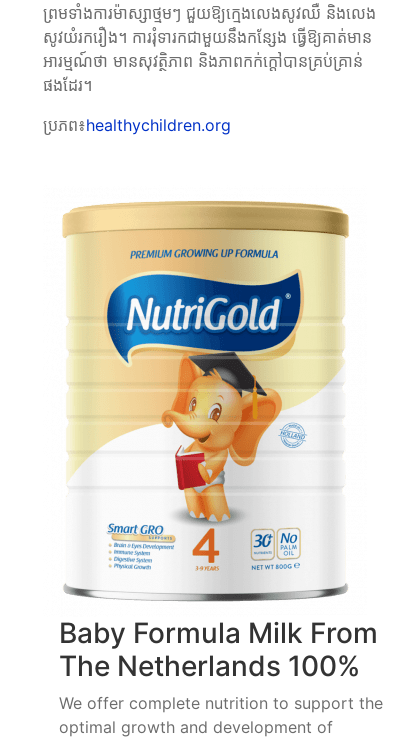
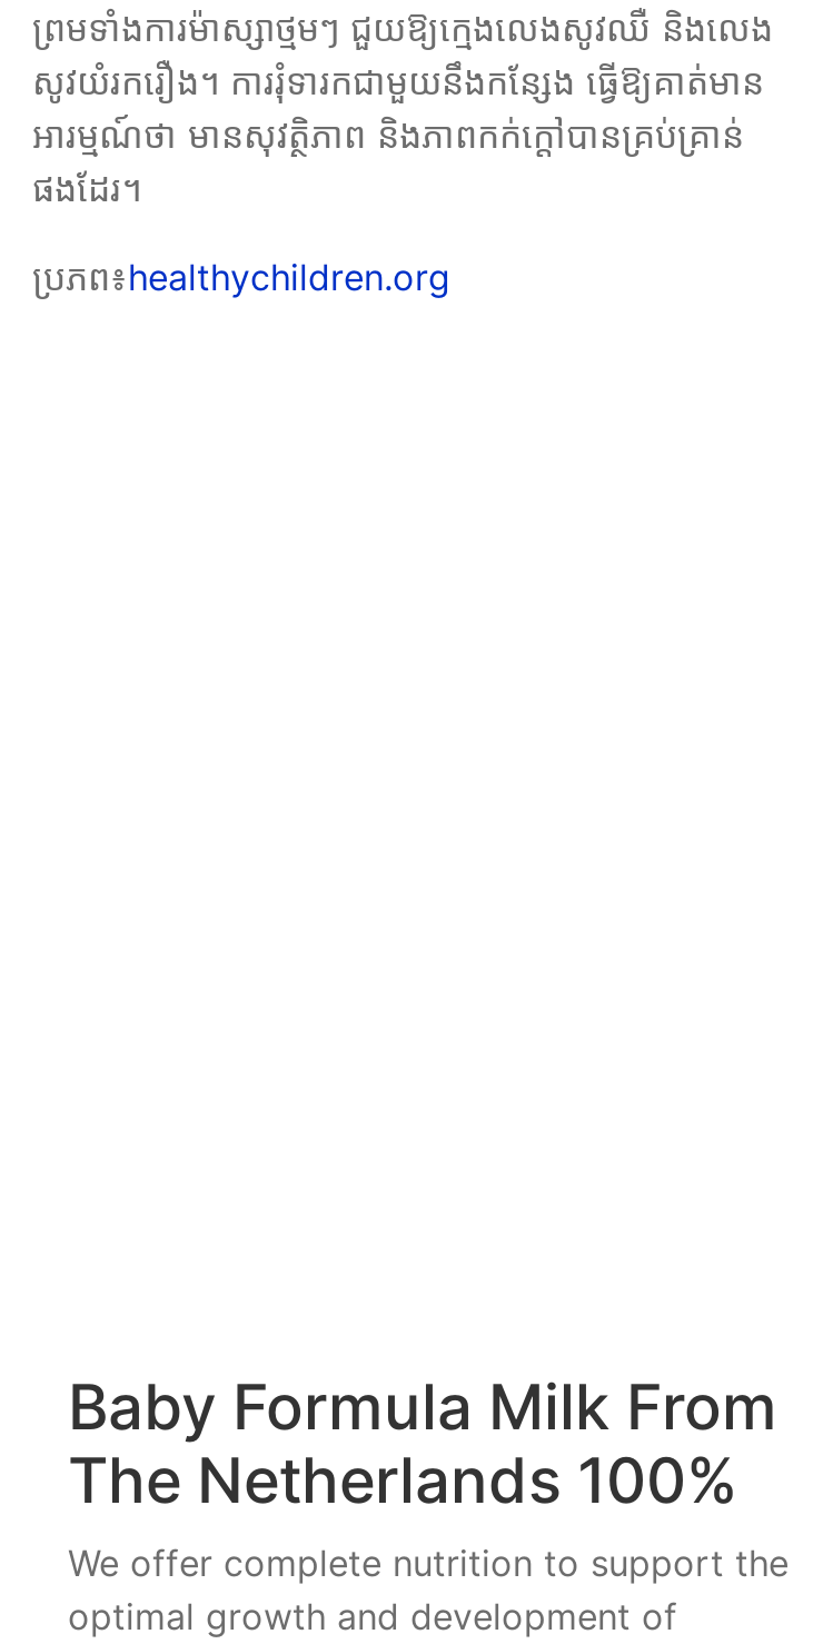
- [image]
